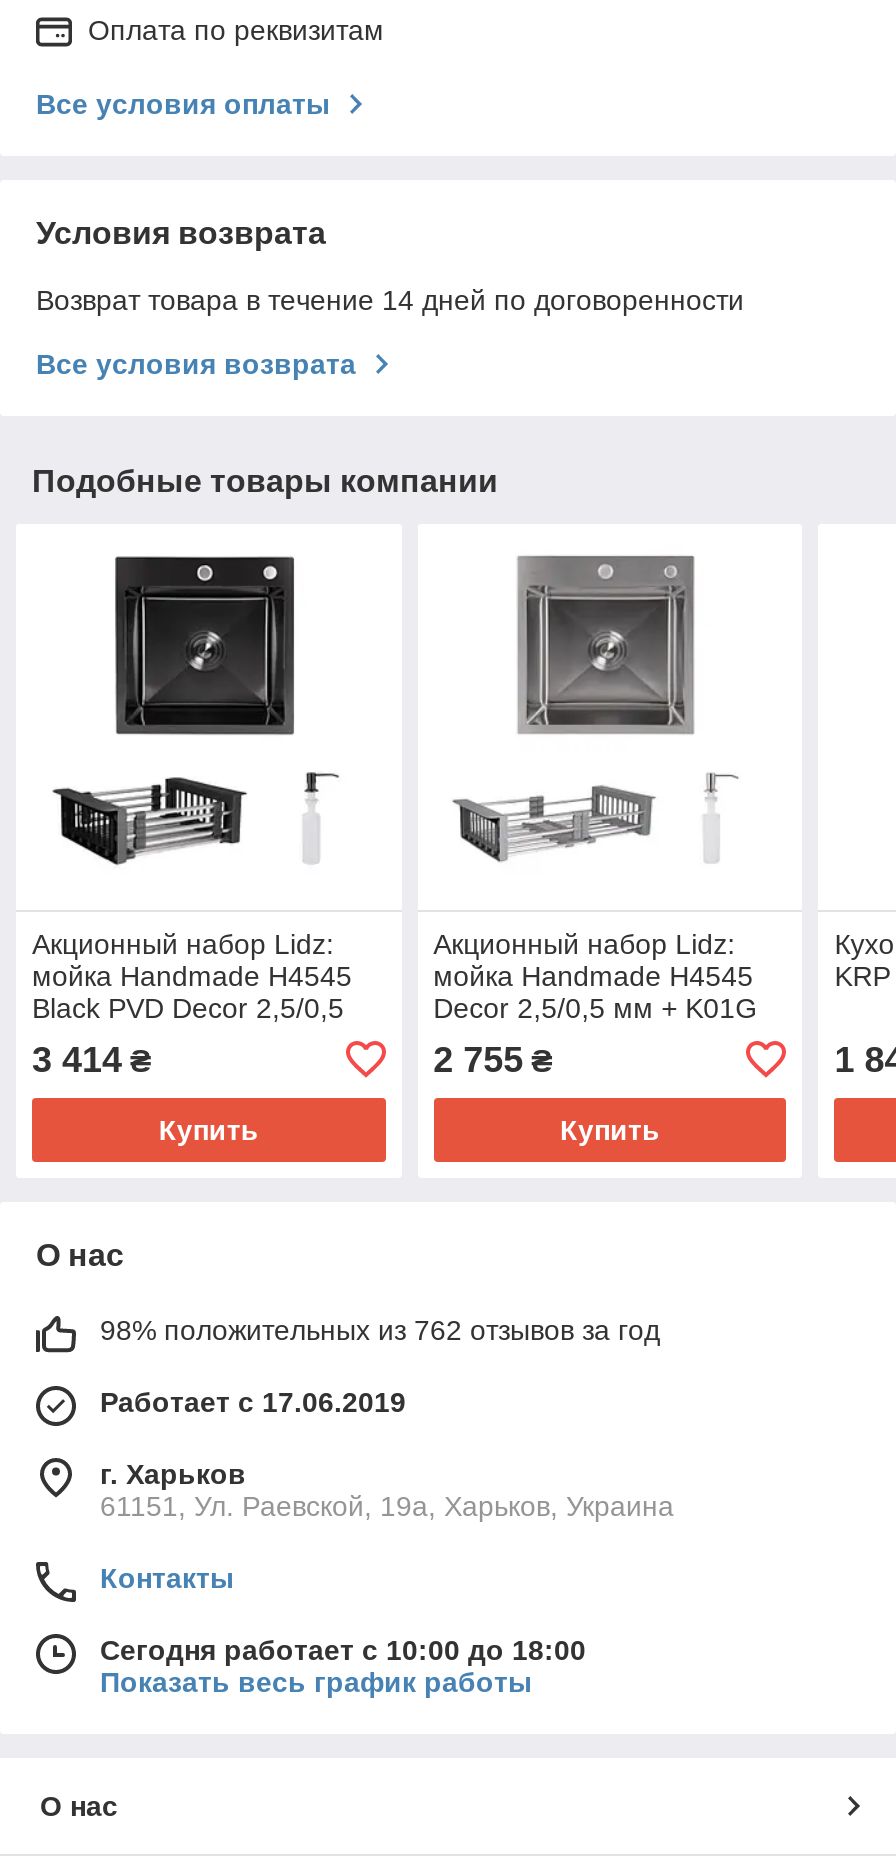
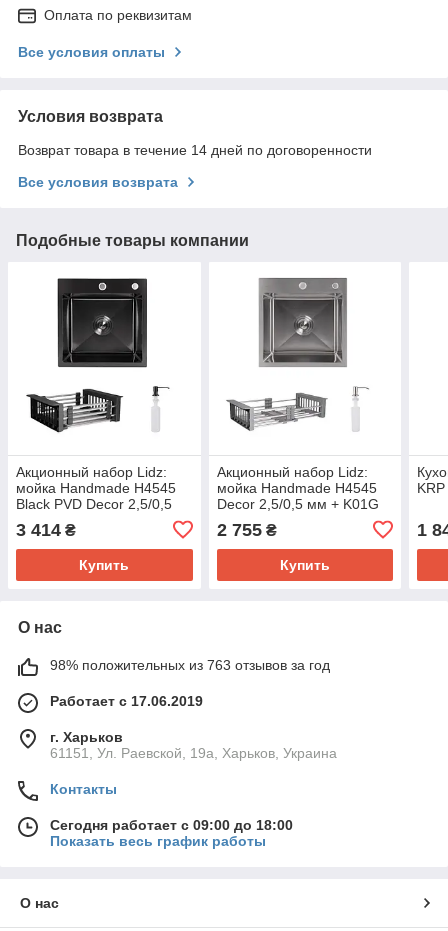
- 98% положительных из 762 отзывов за год
+ 98% положительных из 763 отзывов за год

- Сегодня работает с 10:00 до 18:00
+ Сегодня работает с 09:00 до 18:00
